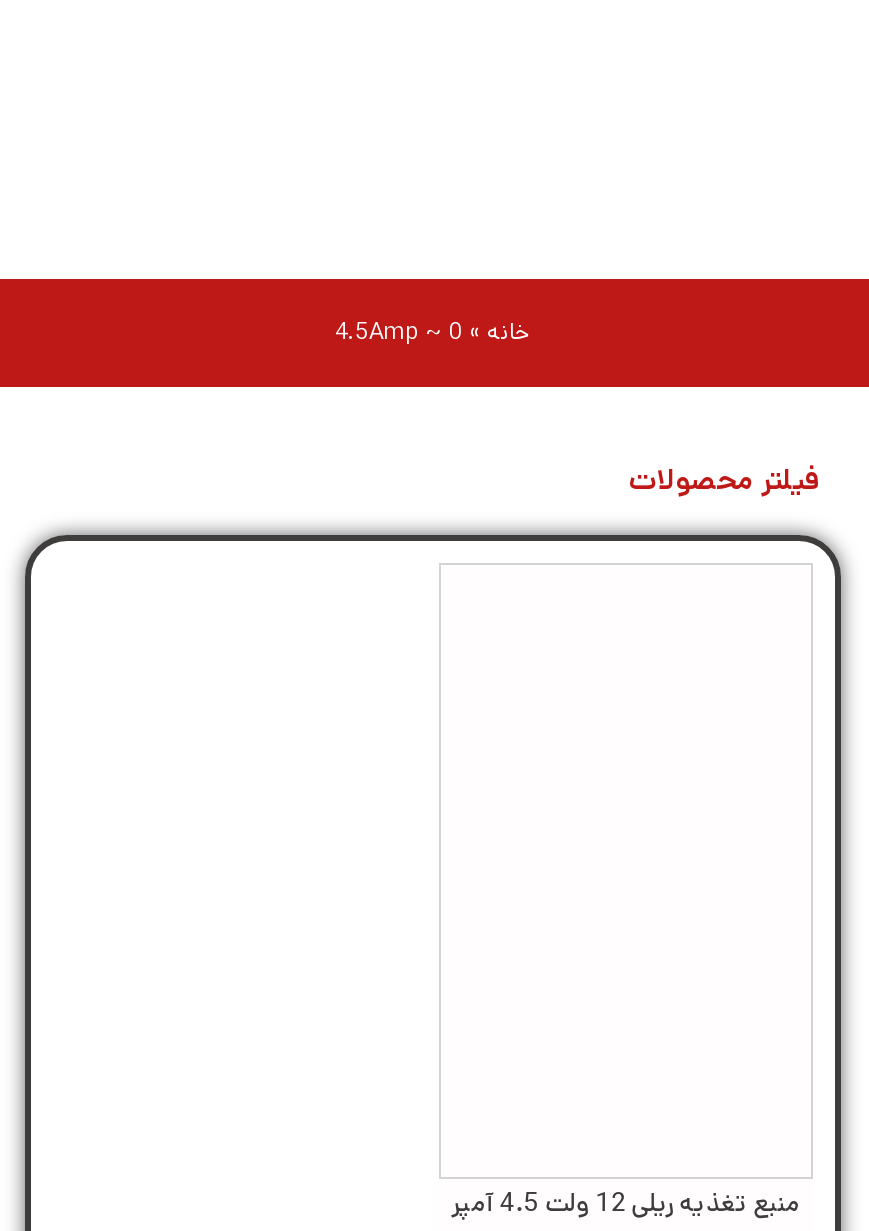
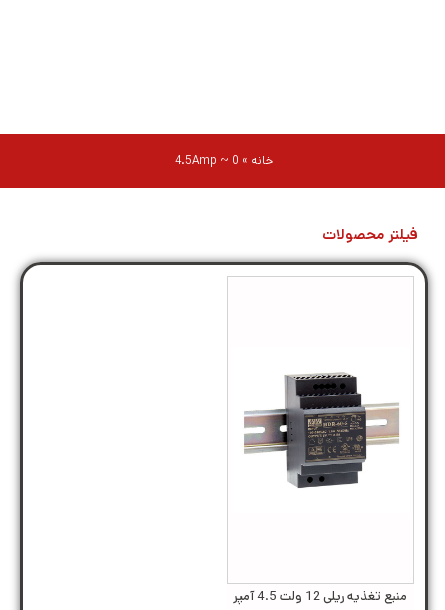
+ [image]
